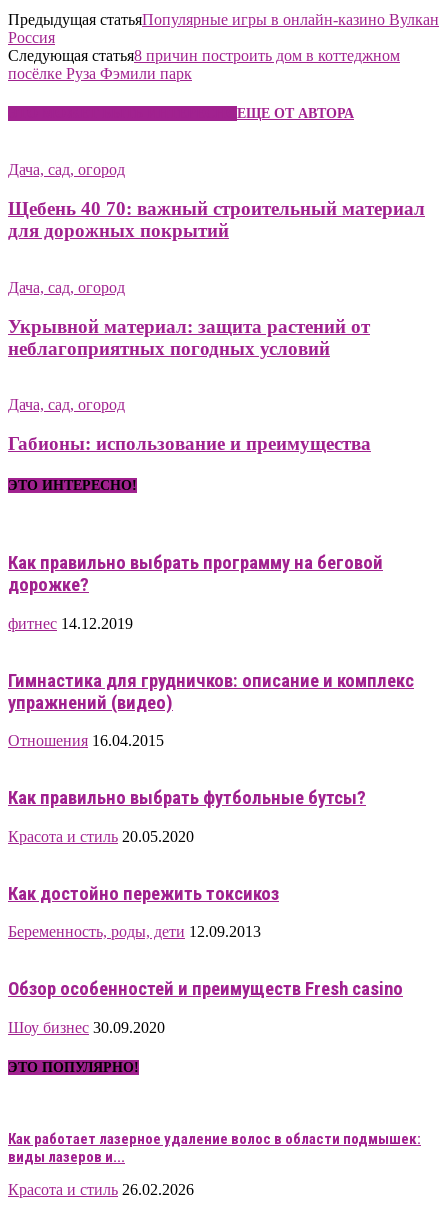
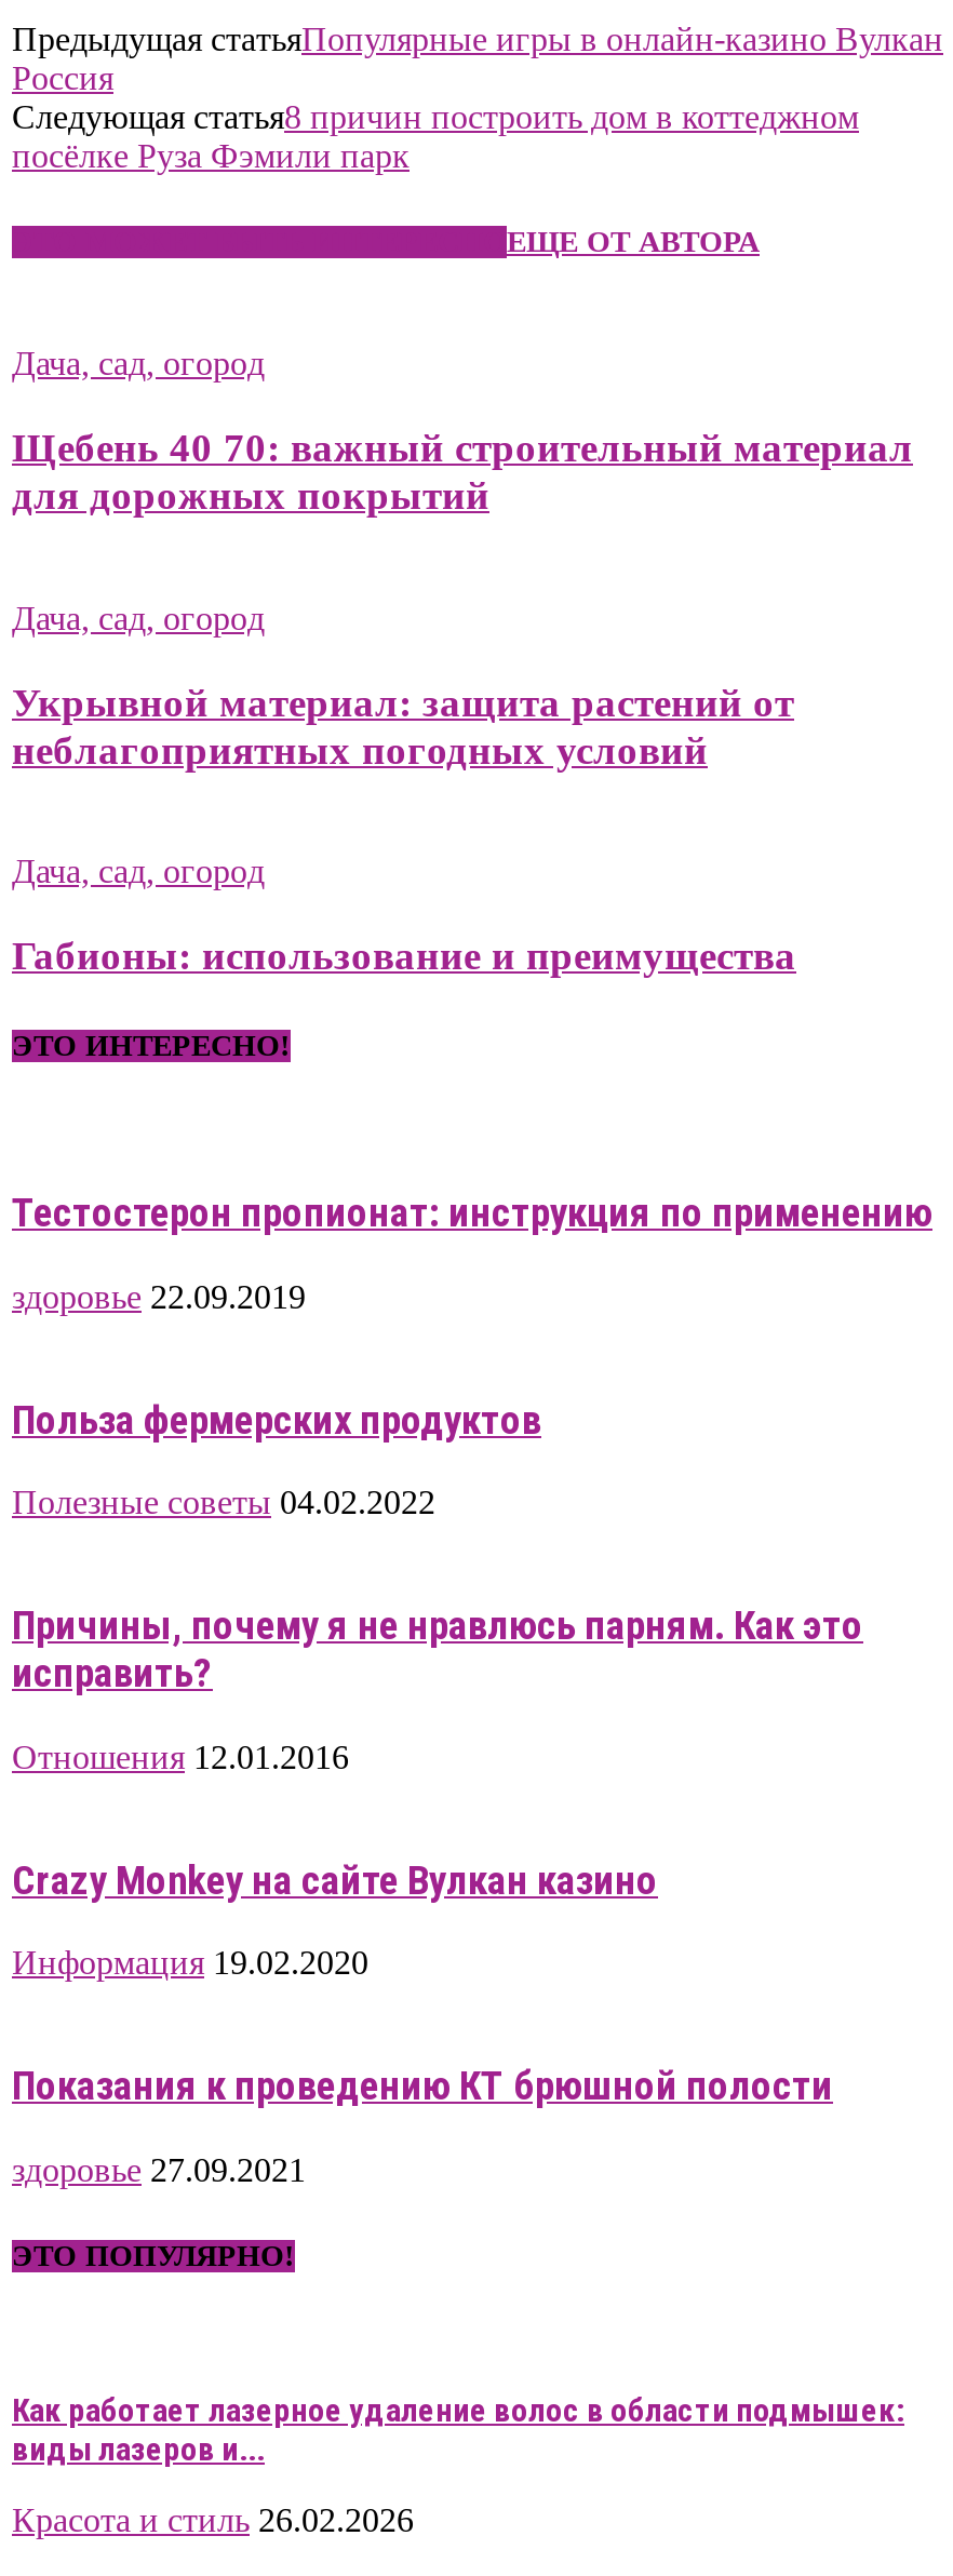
- Как правильно выбрать программу на беговой
- дорожке?
+ Тестостерон пропионат: инструкция по применению

- фитнес 14.12.2019
+ здоровье 22.09.2019

- Гимнастика для грудничков: описание и комплекс
- упражнений (видео)
+ Польза фермерских продуктов

- Отношения 16.04.2015
+ Полезные советы 04.02.2022

- Как правильно выбрать футбольные бутсы?
+ Причины, почему я не нравлюсь парням. Как это
+ исправить?

- Красота и стиль 20.05.2020
+ Отношения 12.01.2016

- Как достойно пережить токсикоз
+ Crazy Monkey на сайте Вулкан казино

- Беременность, роды, дети 12.09.2013
+ Информация 19.02.2020

- Обзор особенностей и преимуществ Fresh casino
+ Показания к проведению КТ брюшной полости

- Шоу бизнес 30.09.2020
+ здоровье 27.09.2021
